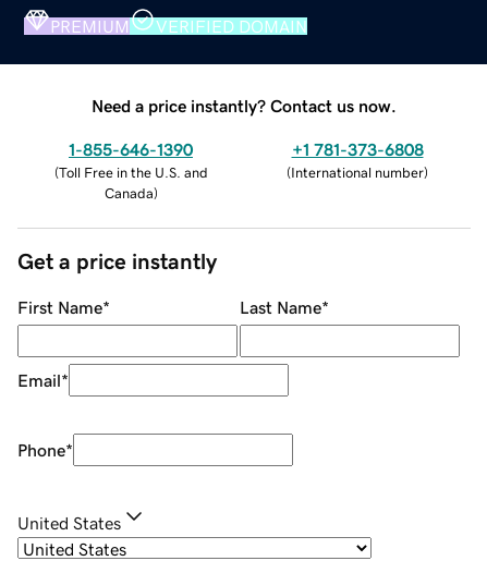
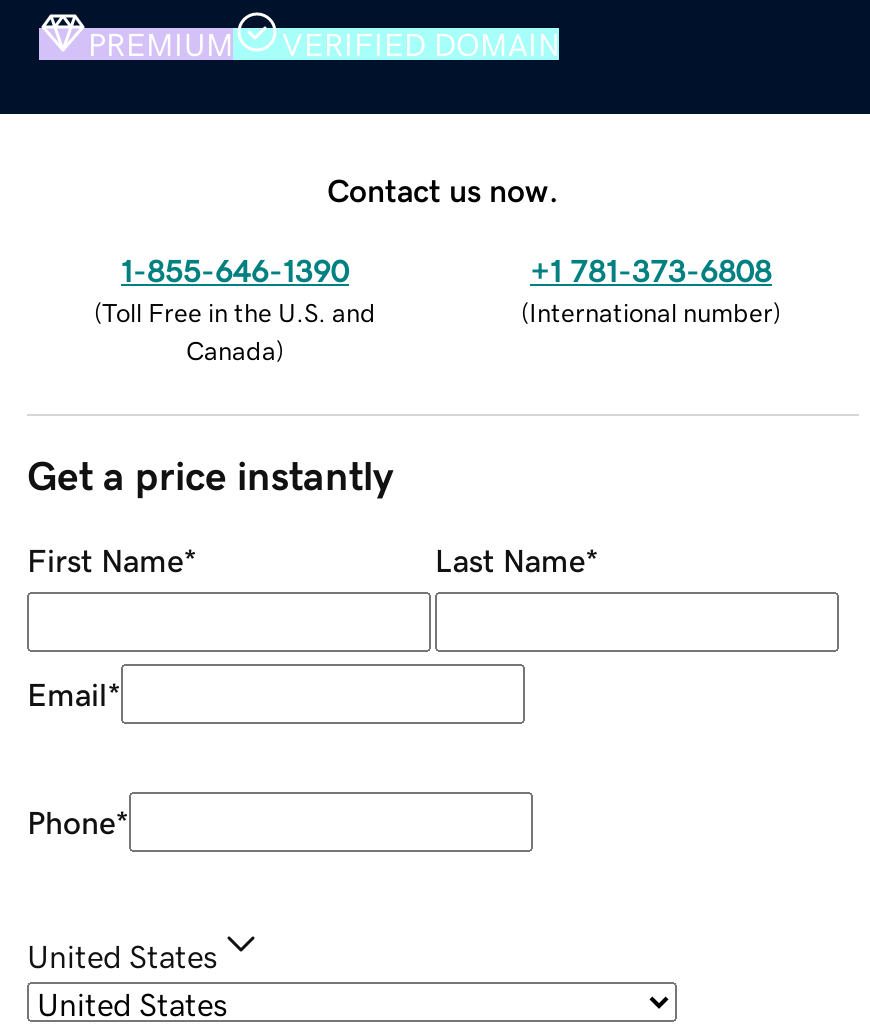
- Need a price instantly? Contact us now.
+ Contact us now.
